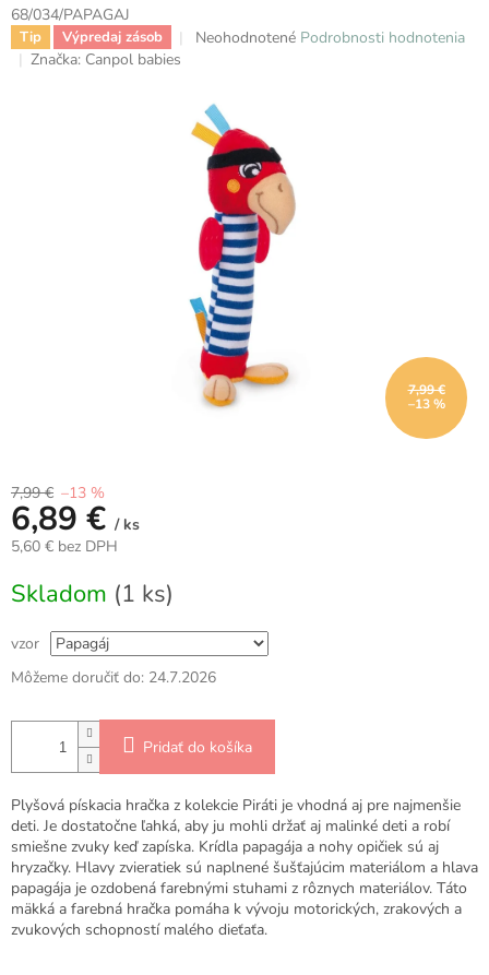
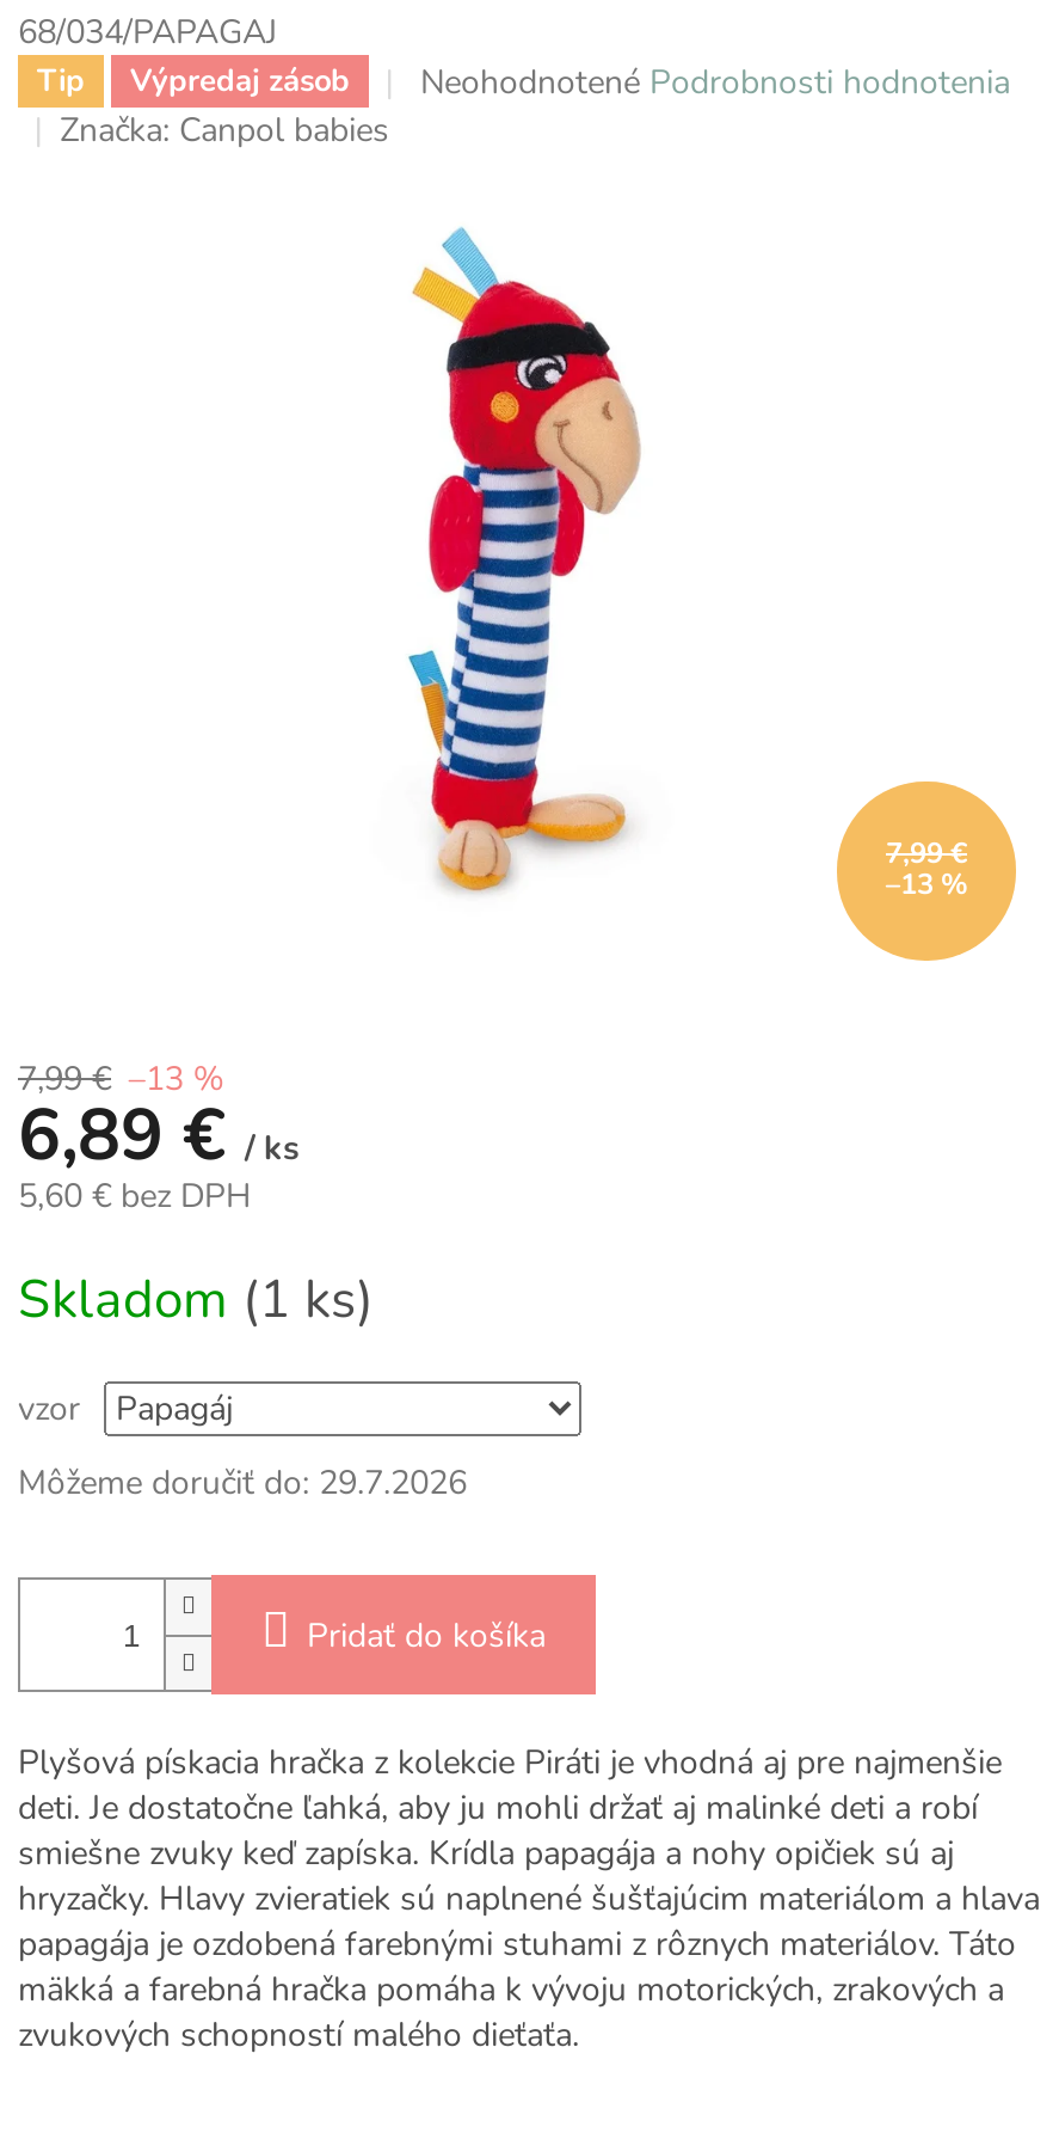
- Môžeme doručiť do: 24.7.2026
+ Môžeme doručiť do: 29.7.2026
